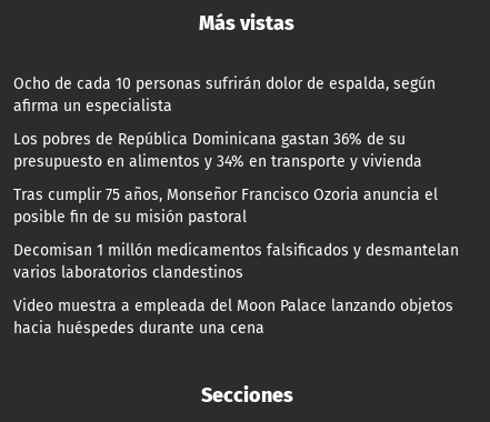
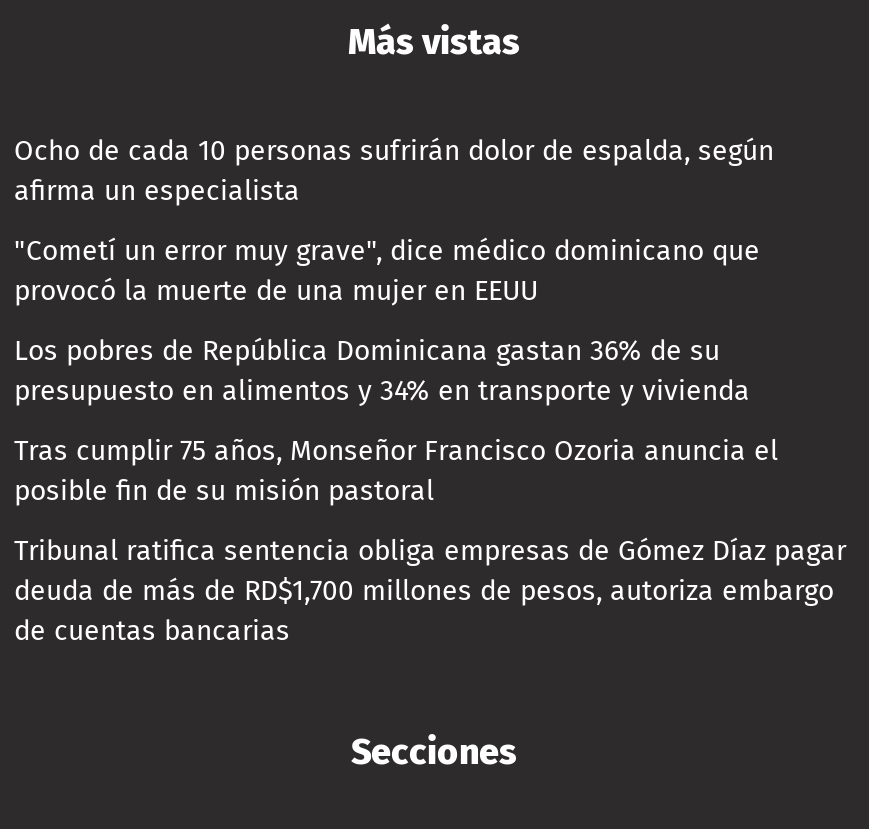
+ "Cometí un error muy grave", dice médico dominicano que
+ provocó la muerte de una mujer en EEUU

moved down: Los pobres de República Dominicana gastan 36% de su | presupuesto en alimentos y 34% en transporte y vivienda | Tras cumplir 75 años, Monseñor Francisco Ozoria anuncia el | posible fin de su misión pastoral

- Decomisan 1 millón medicamentos falsificados y desmantelan
- varios laboratorios clandestinos
- Video muestra a empleada del Moon Palace lanzando objetos
- hacia huéspedes durante una cena
+ Tribunal ratifica sentencia obliga empresas de Gómez Díaz pagar
+ deuda de más de RD$1,700 millones de pesos, autoriza embargo
+ de cuentas bancarias
